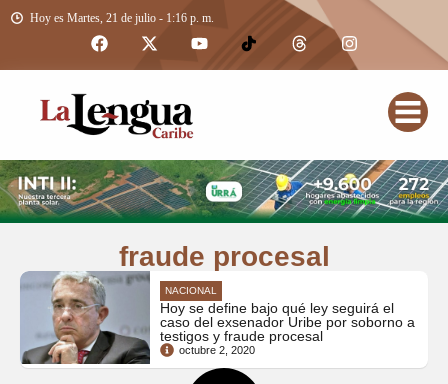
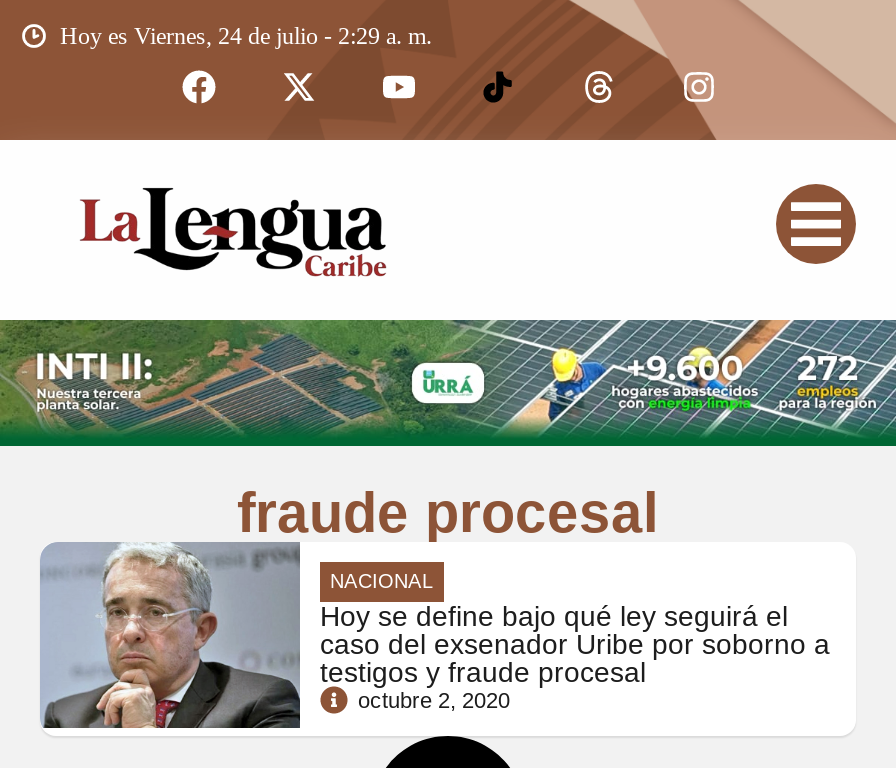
- Hoy es Martes, 21 de julio - 1:16 p. m.
+ Hoy es Viernes, 24 de julio - 2:29 a. m.
